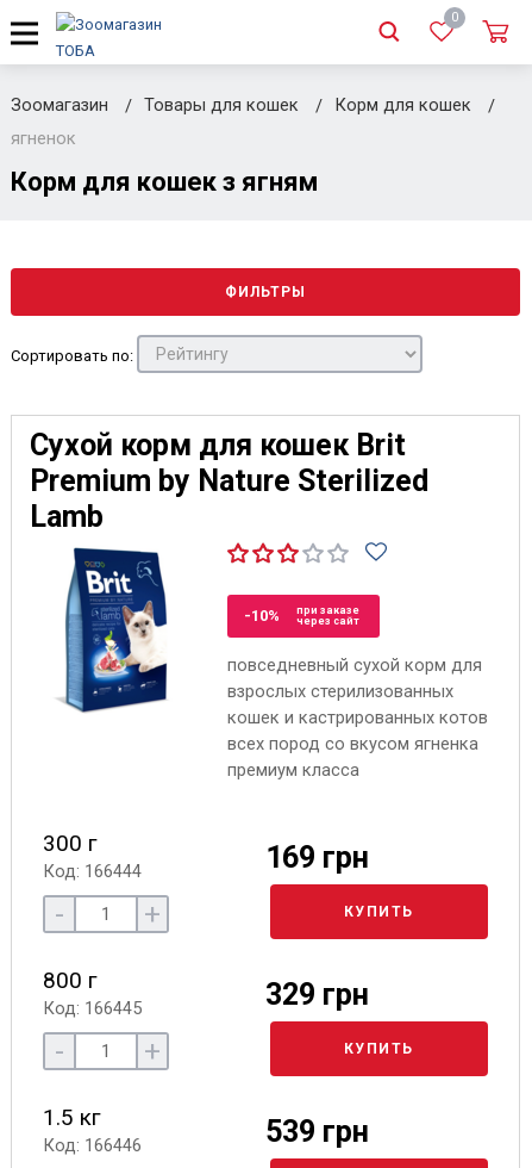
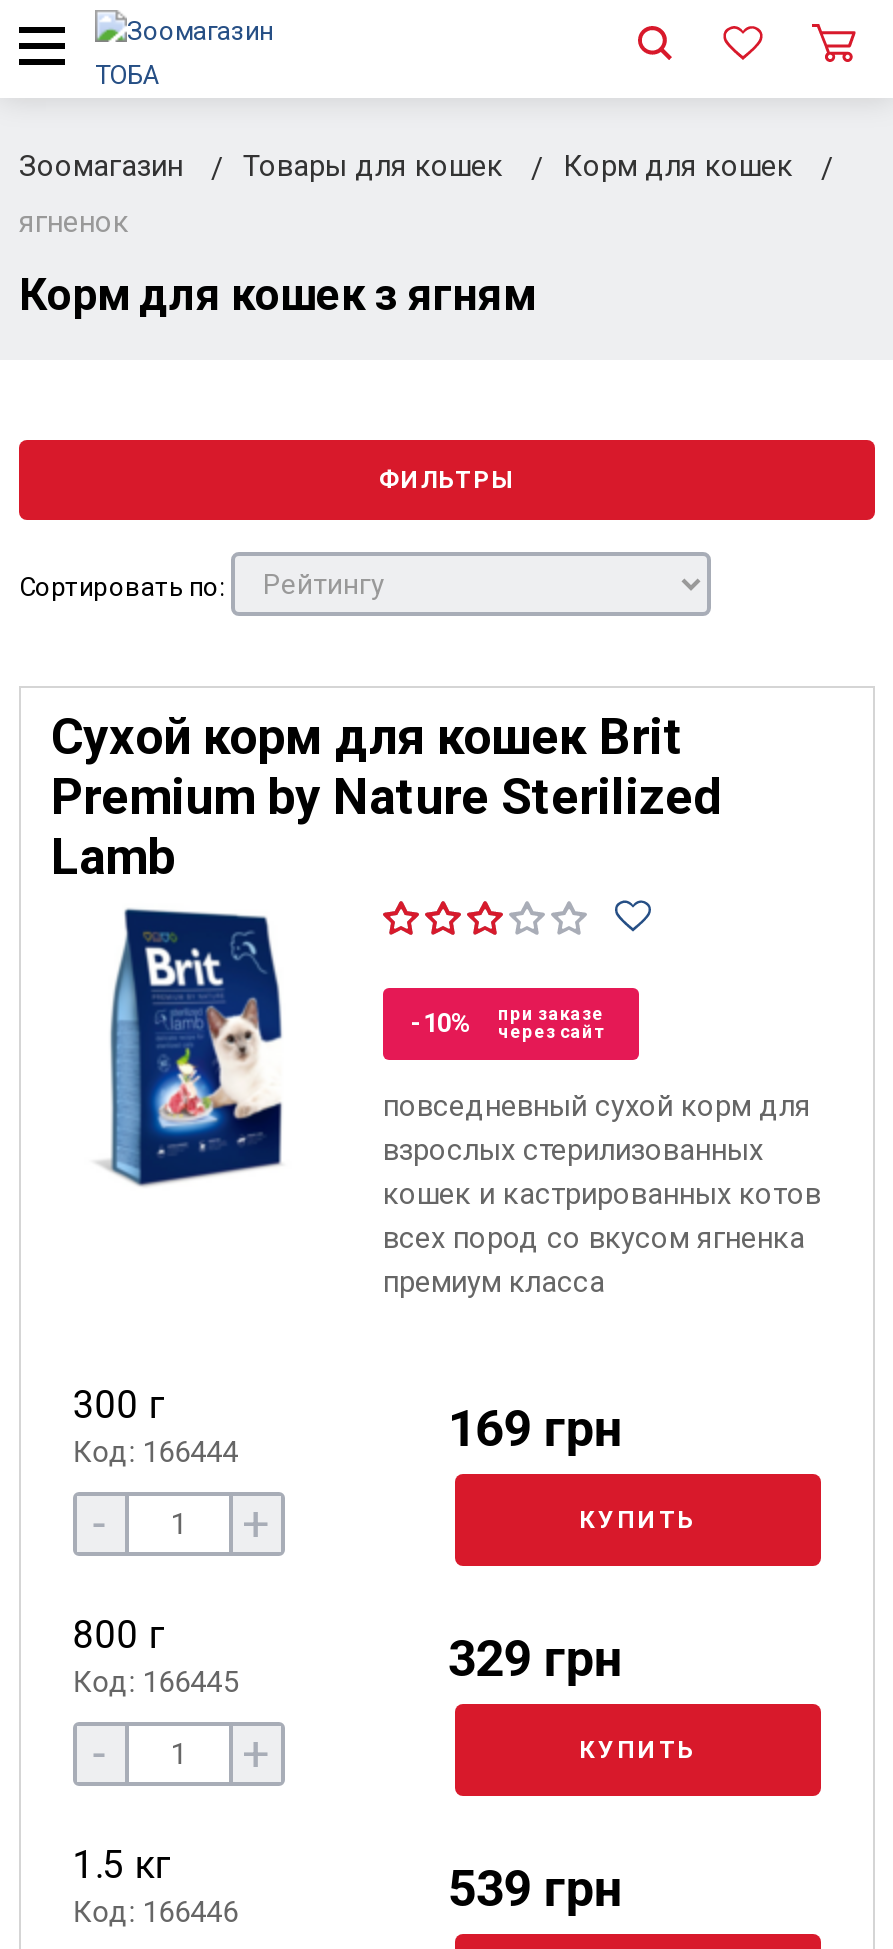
- 0
